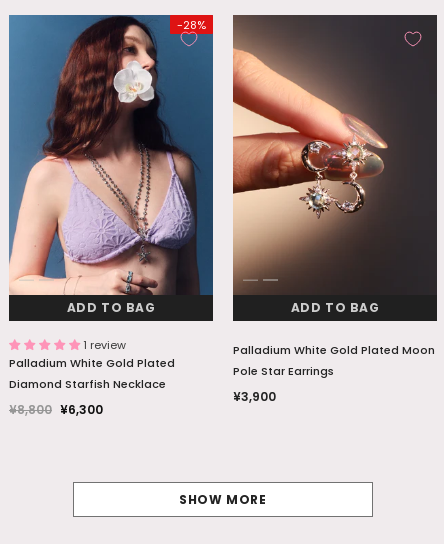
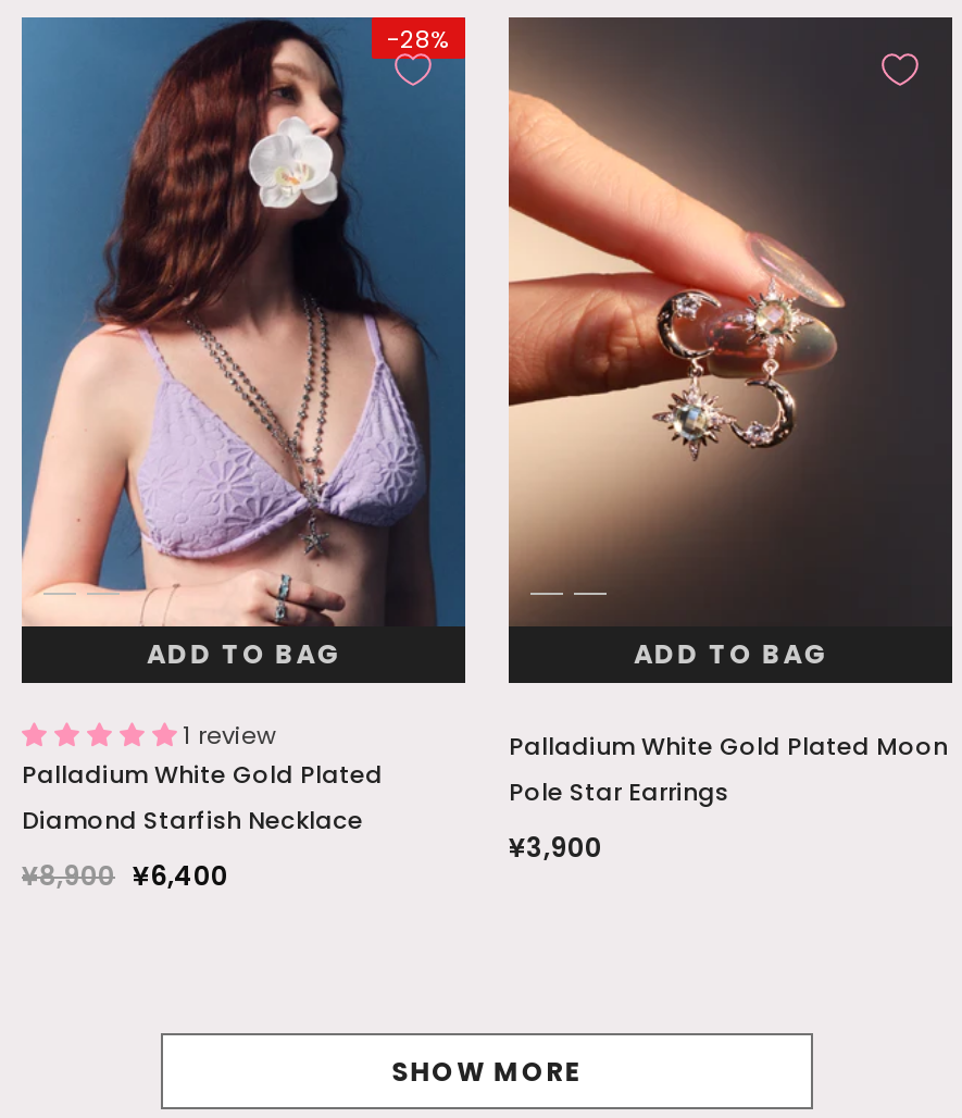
- ¥8,800 ¥6,300
+ ¥8,900 ¥6,400
